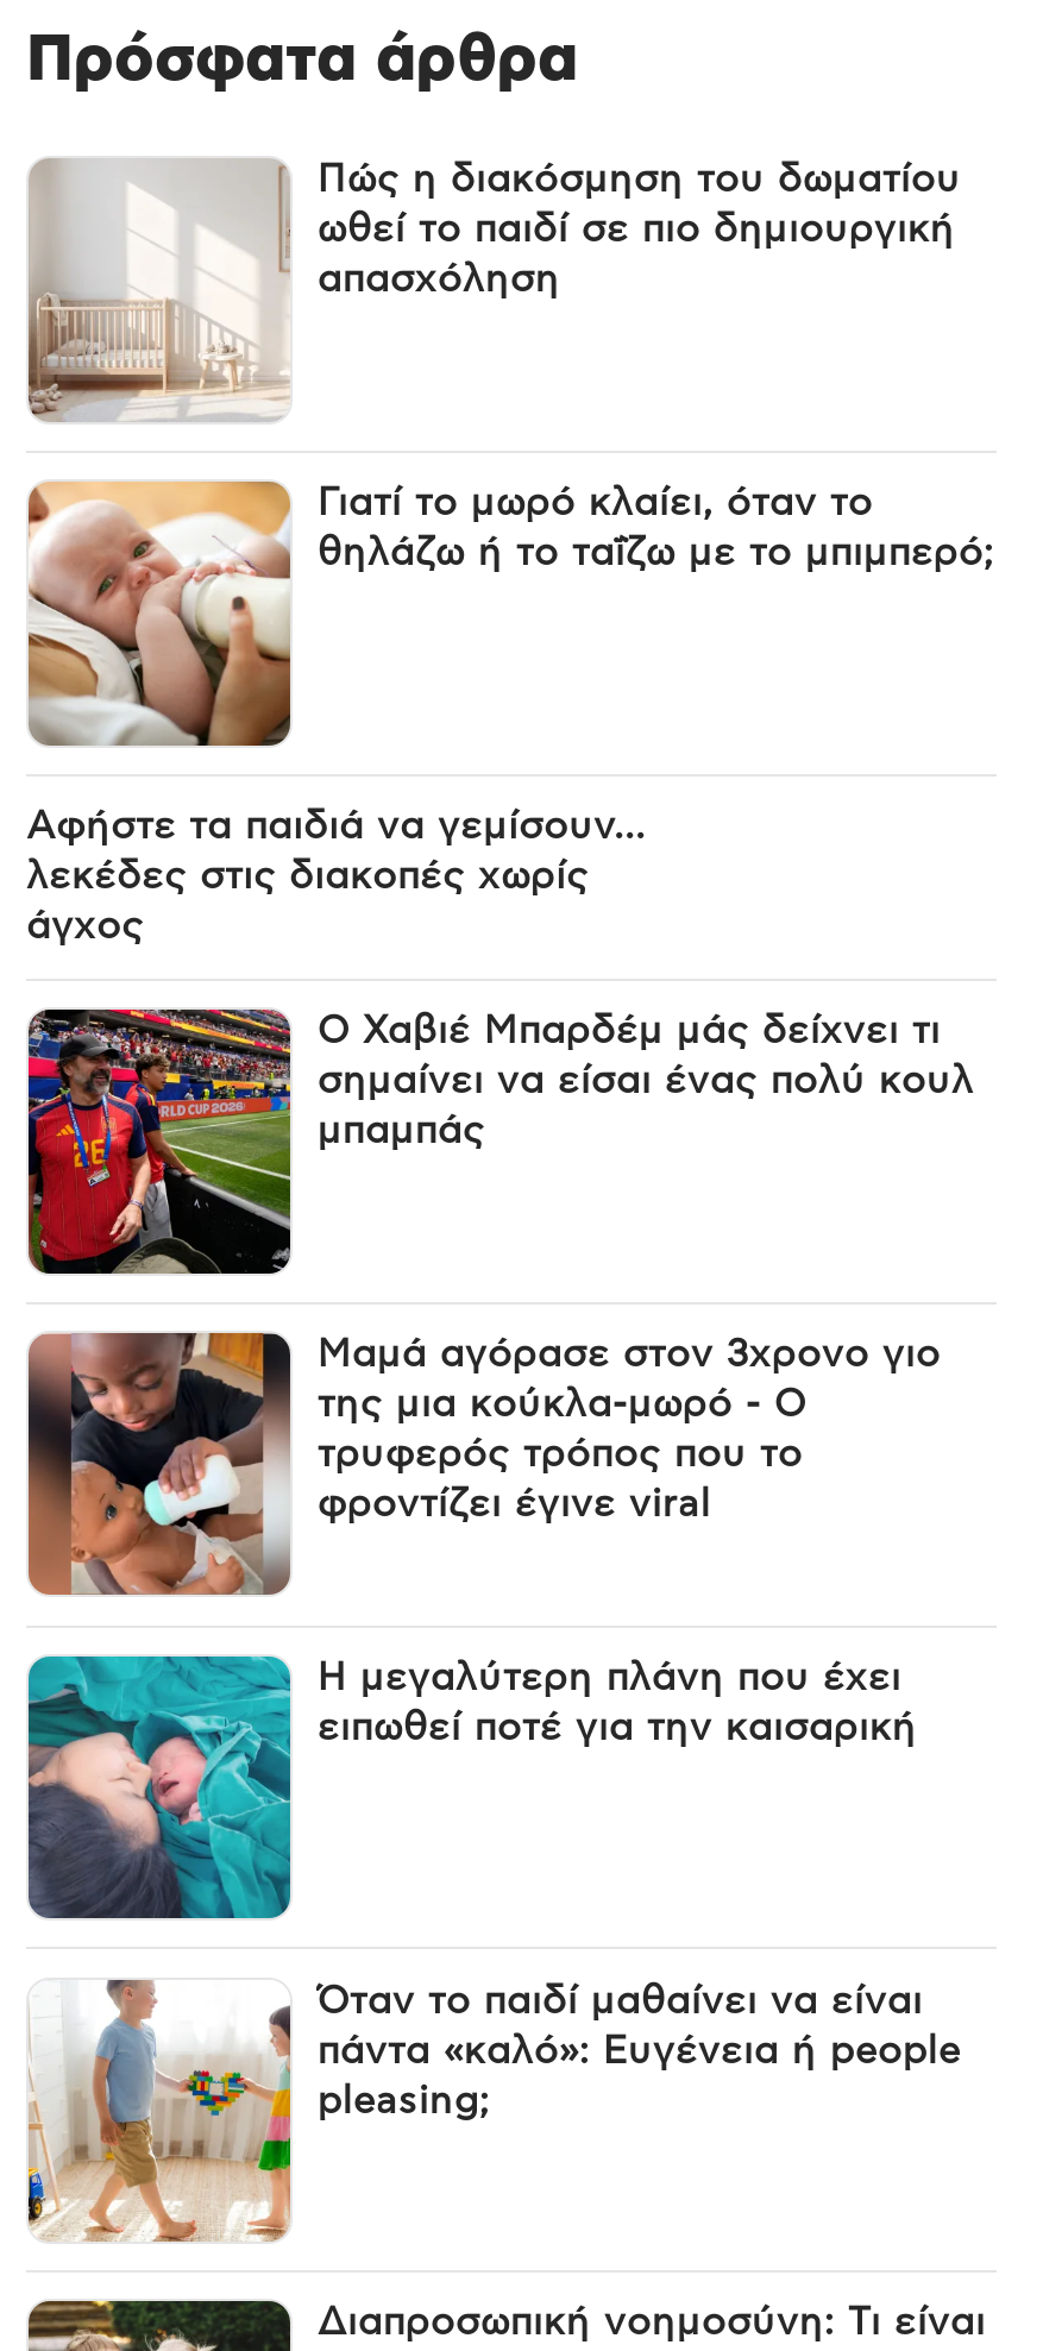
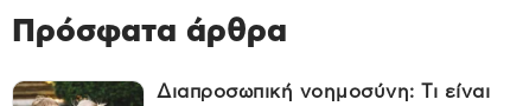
- [image]
- Πώς η διακόσμηση του δωματίου
- ωθεί το παιδί σε πιο δημιουργική
- απασχόληση

- [image]
- Γιατί το μωρό κλαίει, όταν το
- θηλάζω ή το ταΐζω με το μπιμπερό;

- [image]
- Αφήστε τα παιδιά να γεμίσουν...
- λεκέδες στις διακοπές χωρίς
- άγχος
- Ο Χαβιέ Μπαρδέμ μάς δείχνει τι
- σημαίνει να είσαι ένας πολύ κουλ
- μπαμπάς

- [image]
- Μαμά αγόρασε στον 3χρονο γιο
- της μια κούκλα-μωρό - Ο
- τρυφερός τρόπος που το
- φροντίζει έγινε viral

- [image]
- Η μεγαλύτερη πλάνη που έχει
- ειπωθεί ποτέ για την καισαρική

- [image]
- Όταν το παιδί μαθαίνει να είναι
- πάντα «καλό»: Ευγένεια ή people
- pleasing;
